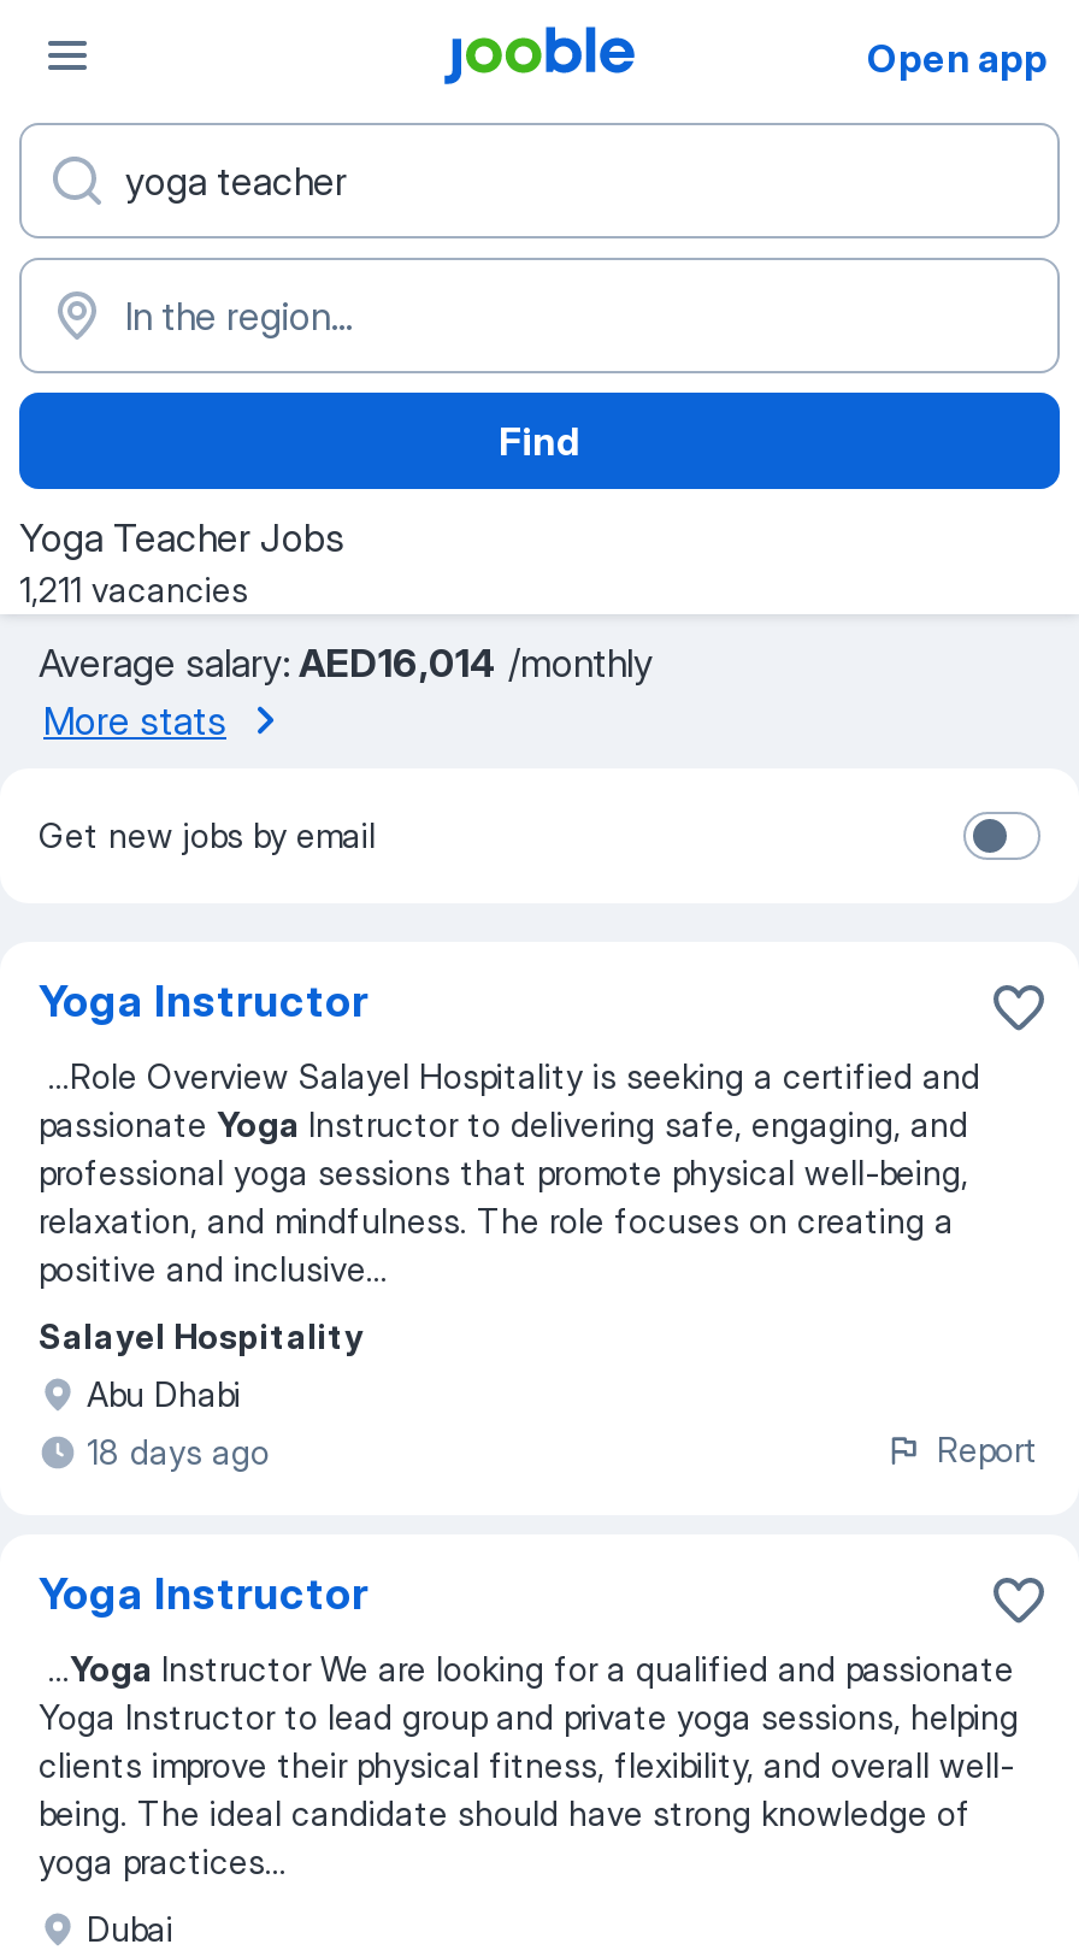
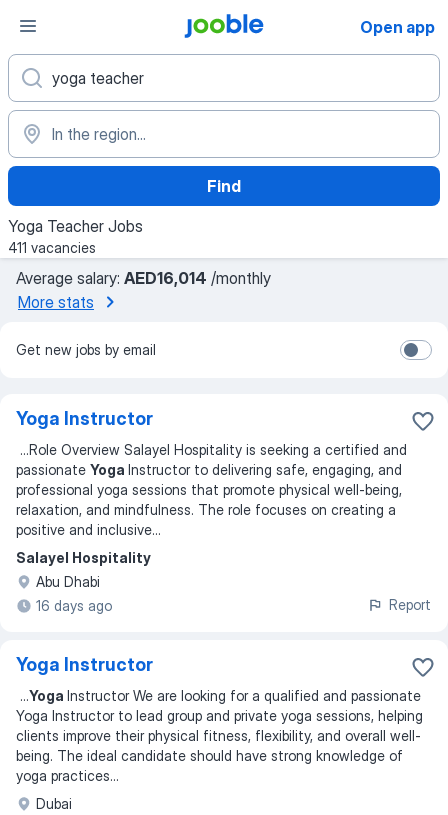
- 1,211 vacancies
+ 411 vacancies

- 18 days ago
+ 16 days ago
